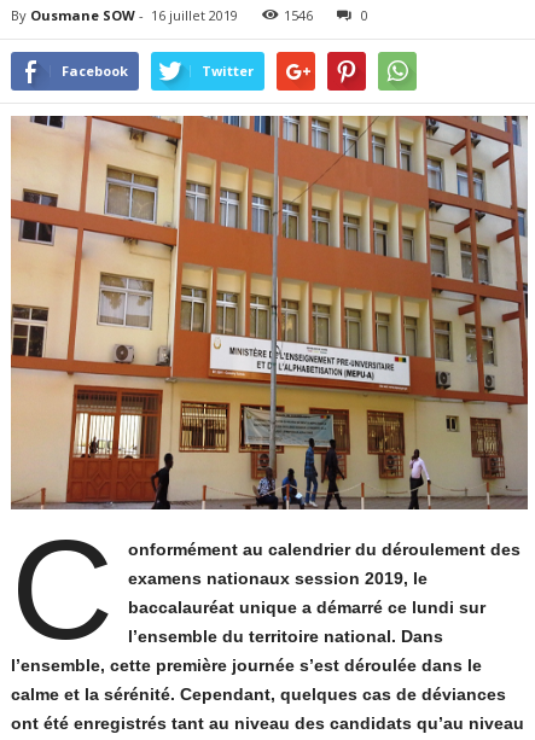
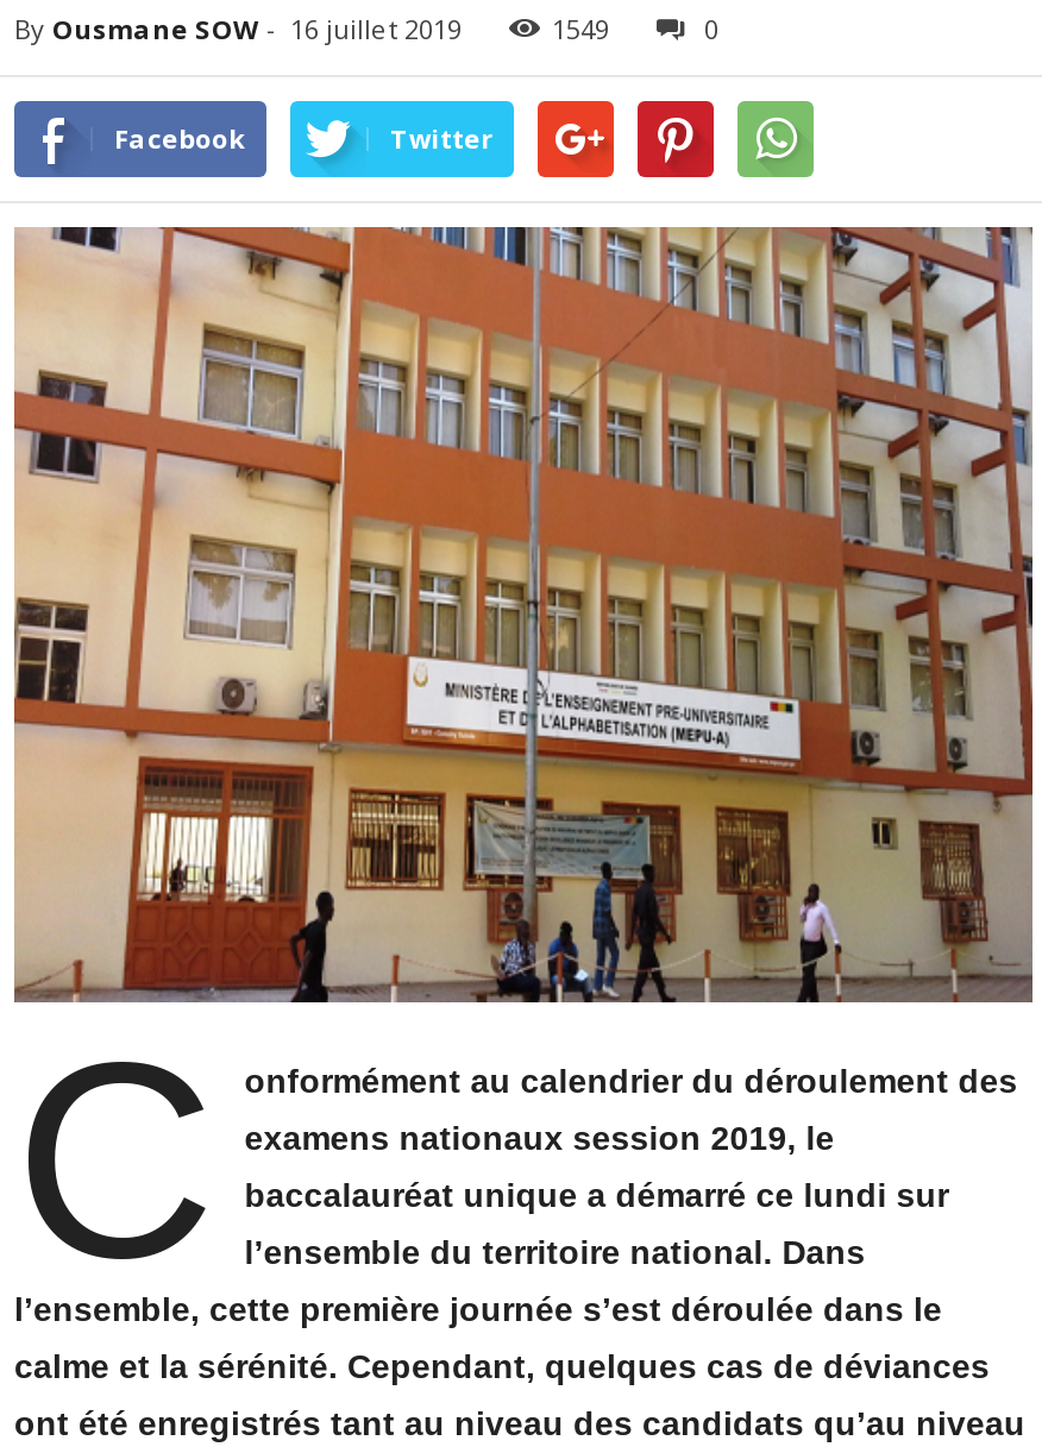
- 1546
+ 1549
